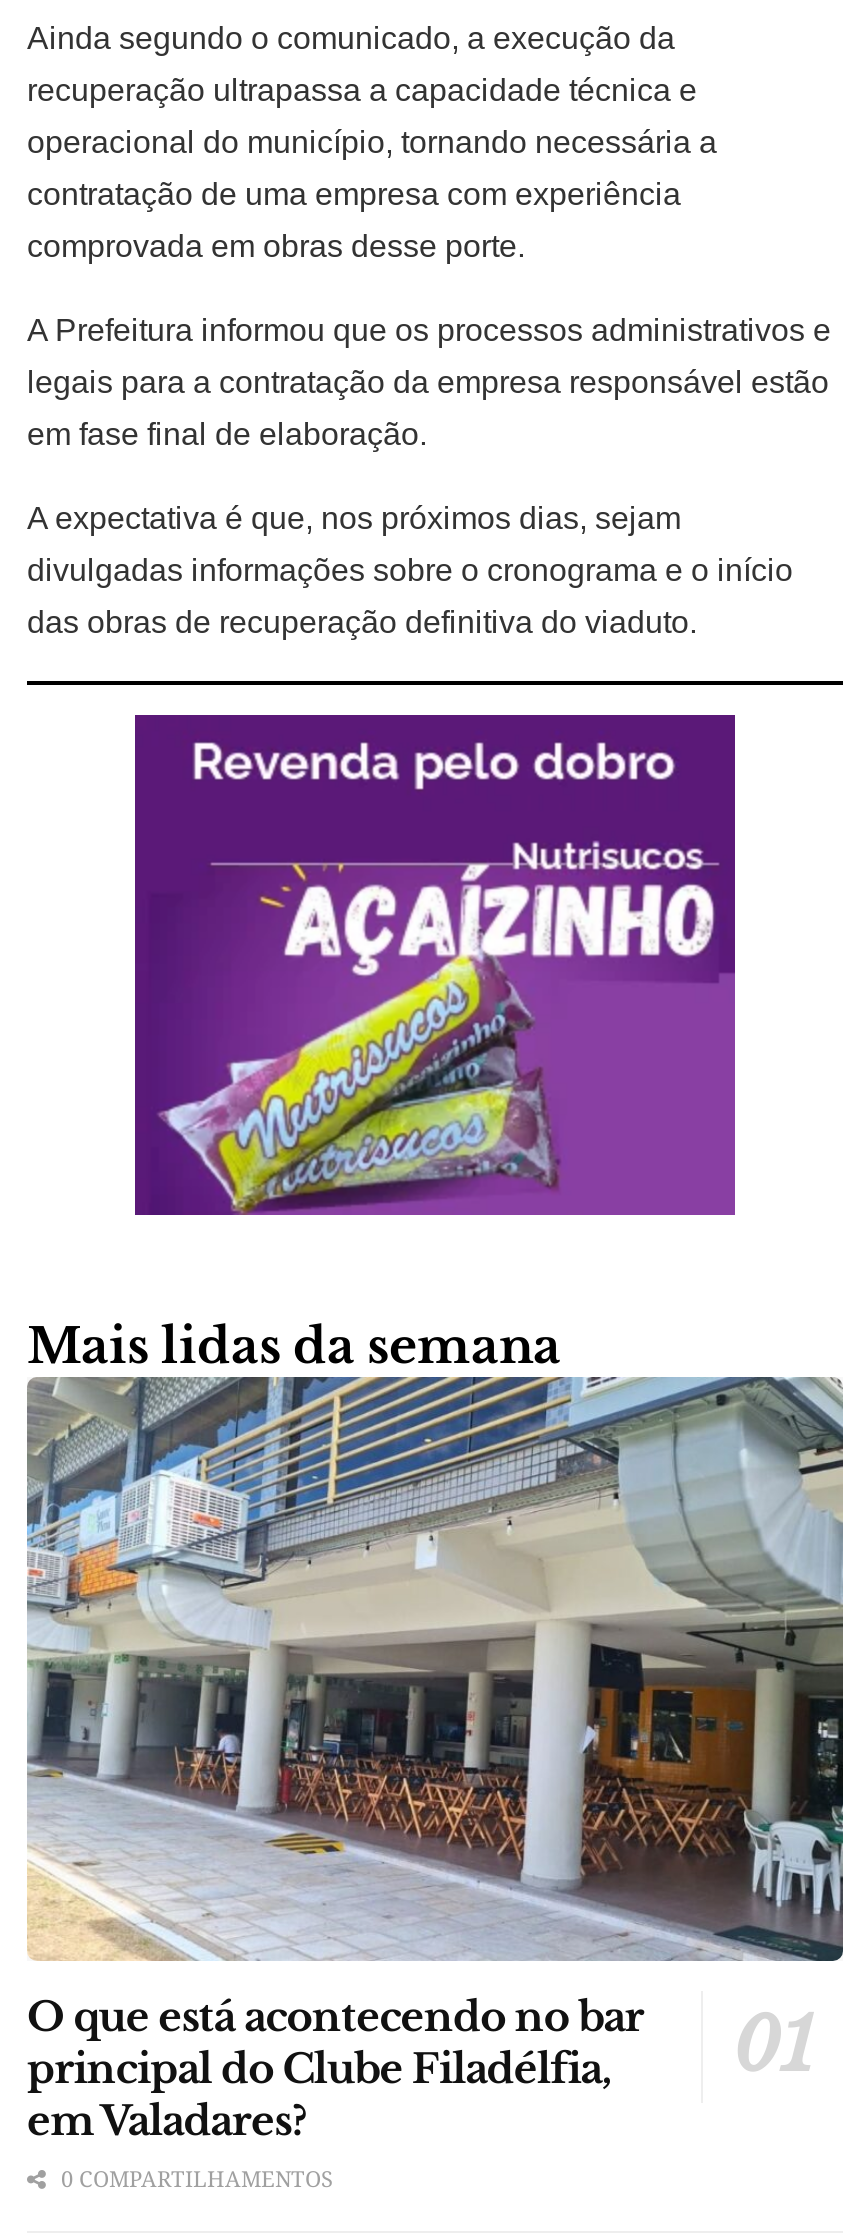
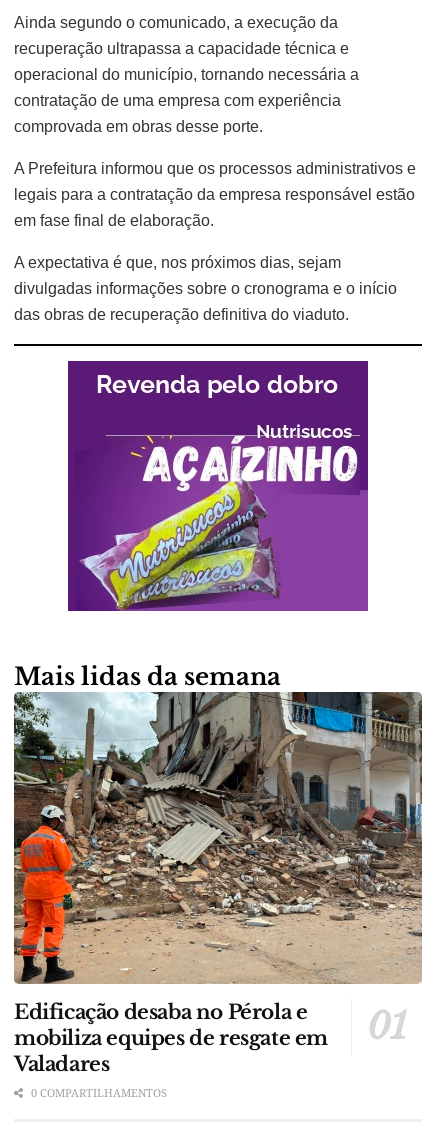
- [image]
- O que está acontecendo no bar
- principal do Clube Filadélfia,
- em Valadares?
+ [image]
+ Edificação desaba no Pérola e
+ mobiliza equipes de resgate em
+ Valadares
